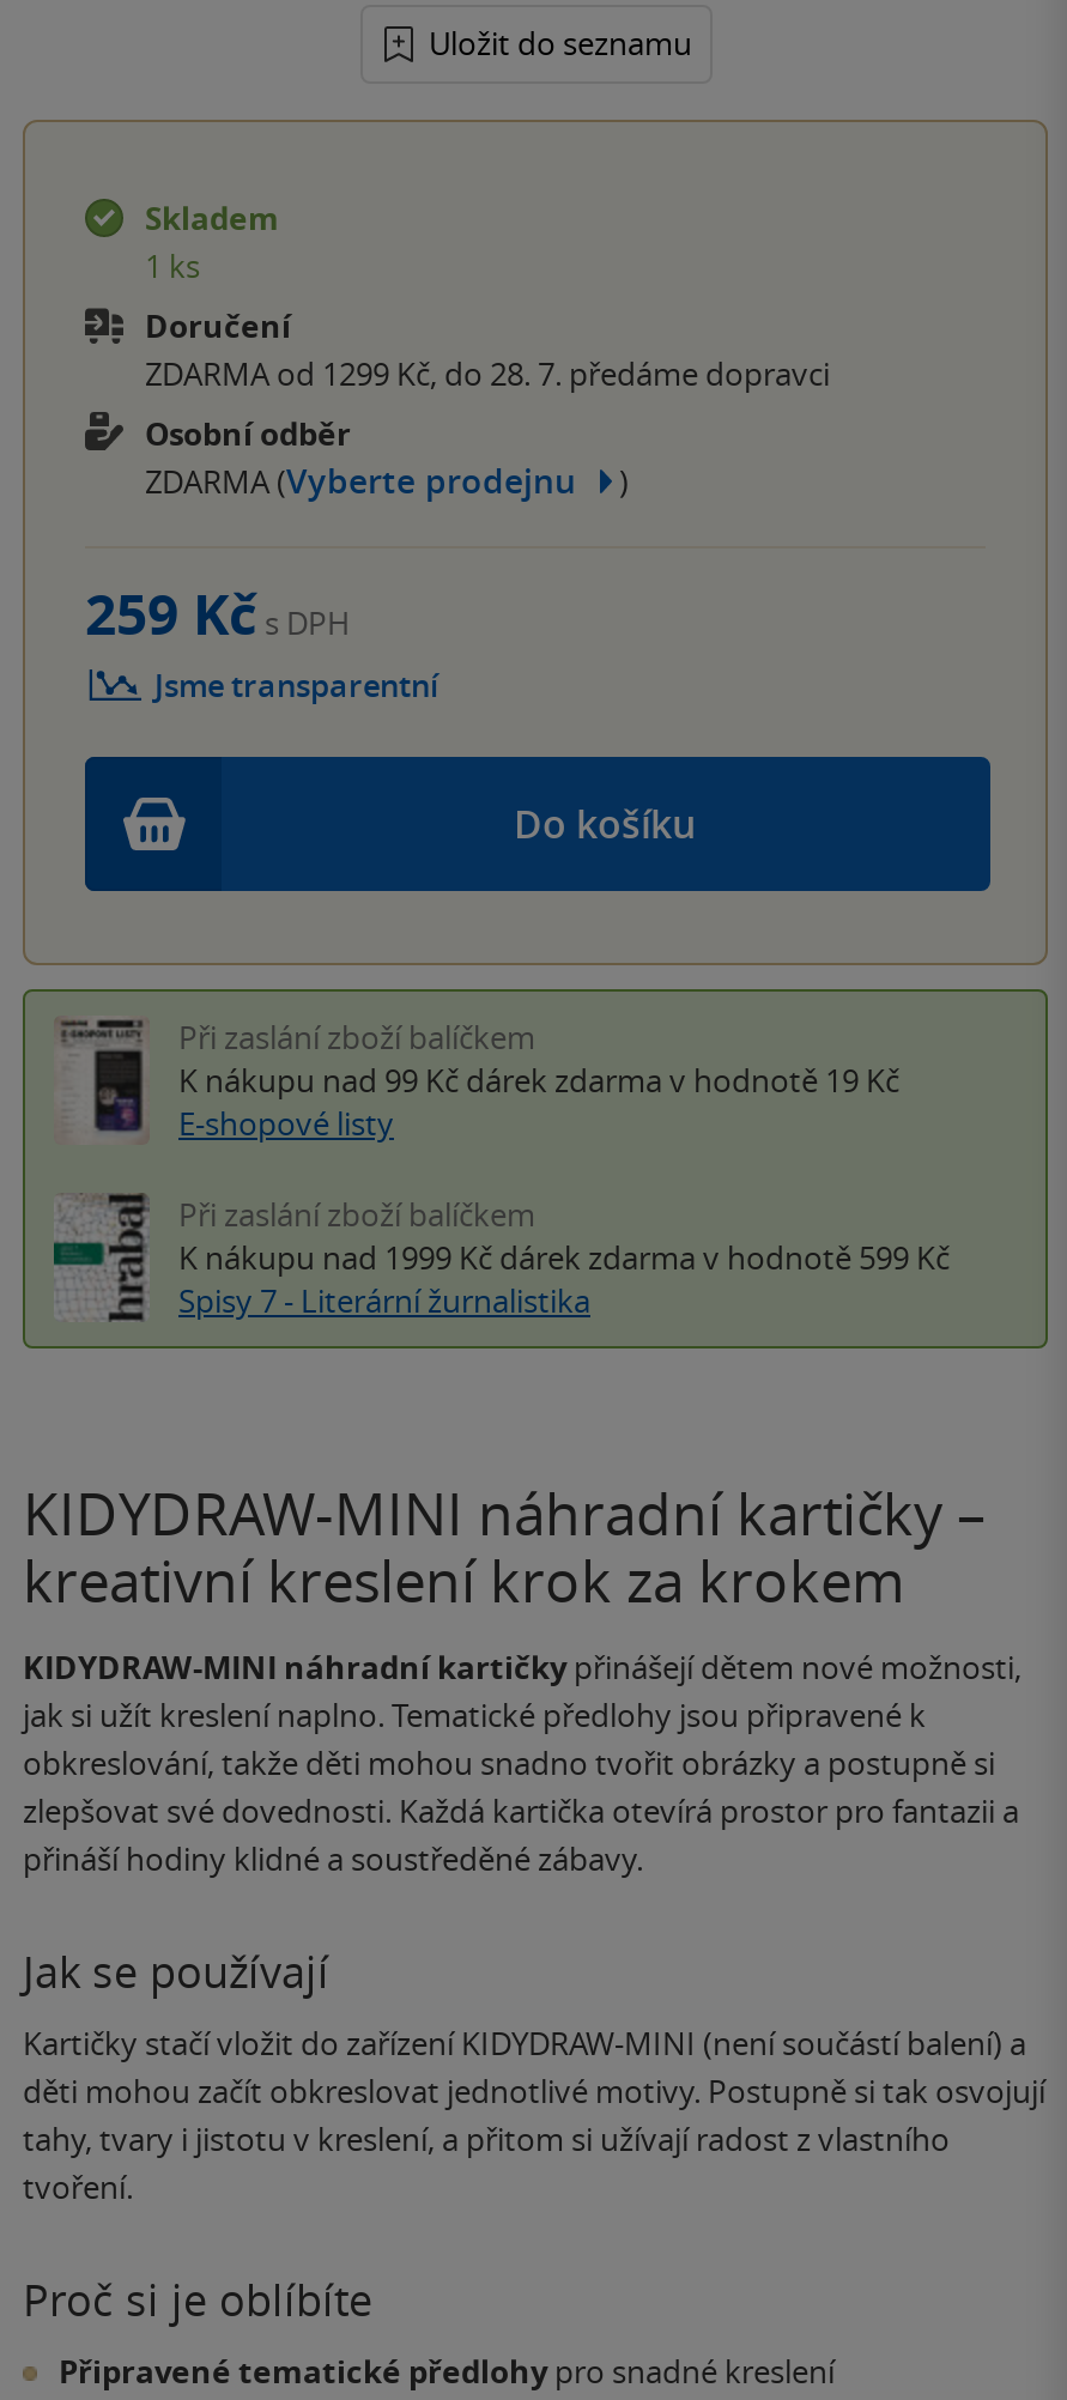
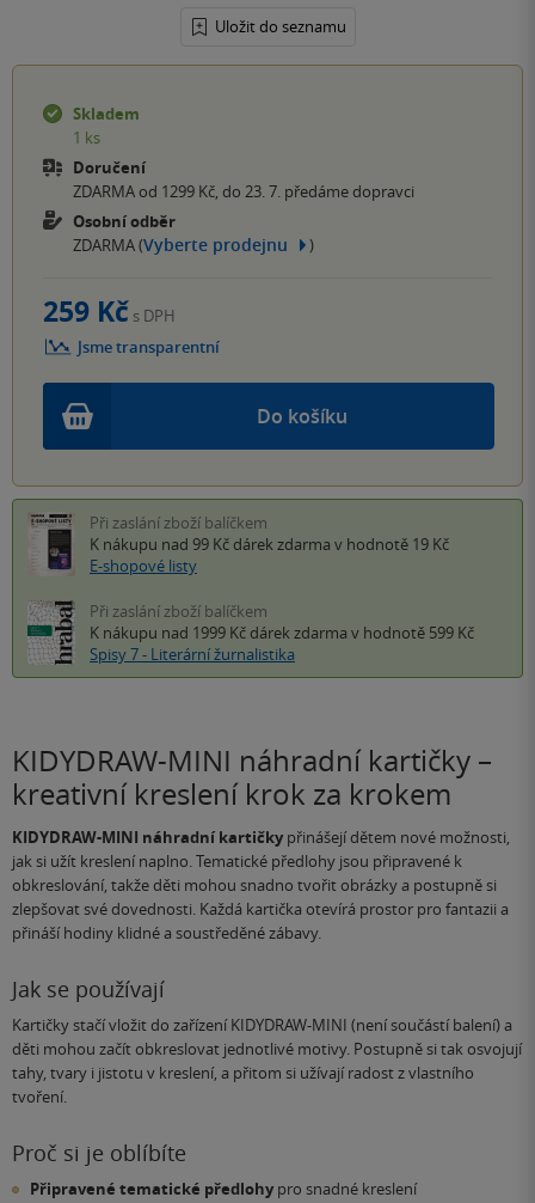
- ZDARMA od 1299 Kč, do 28. 7. předáme dopravci
+ ZDARMA od 1299 Kč, do 23. 7. předáme dopravci
